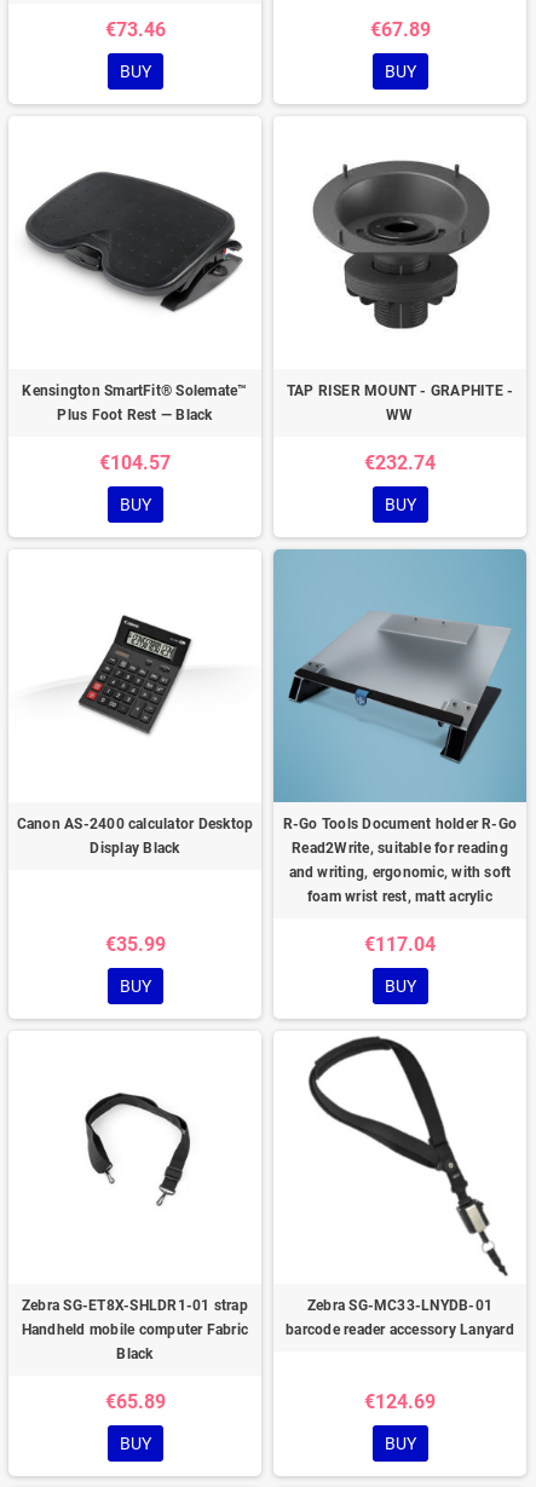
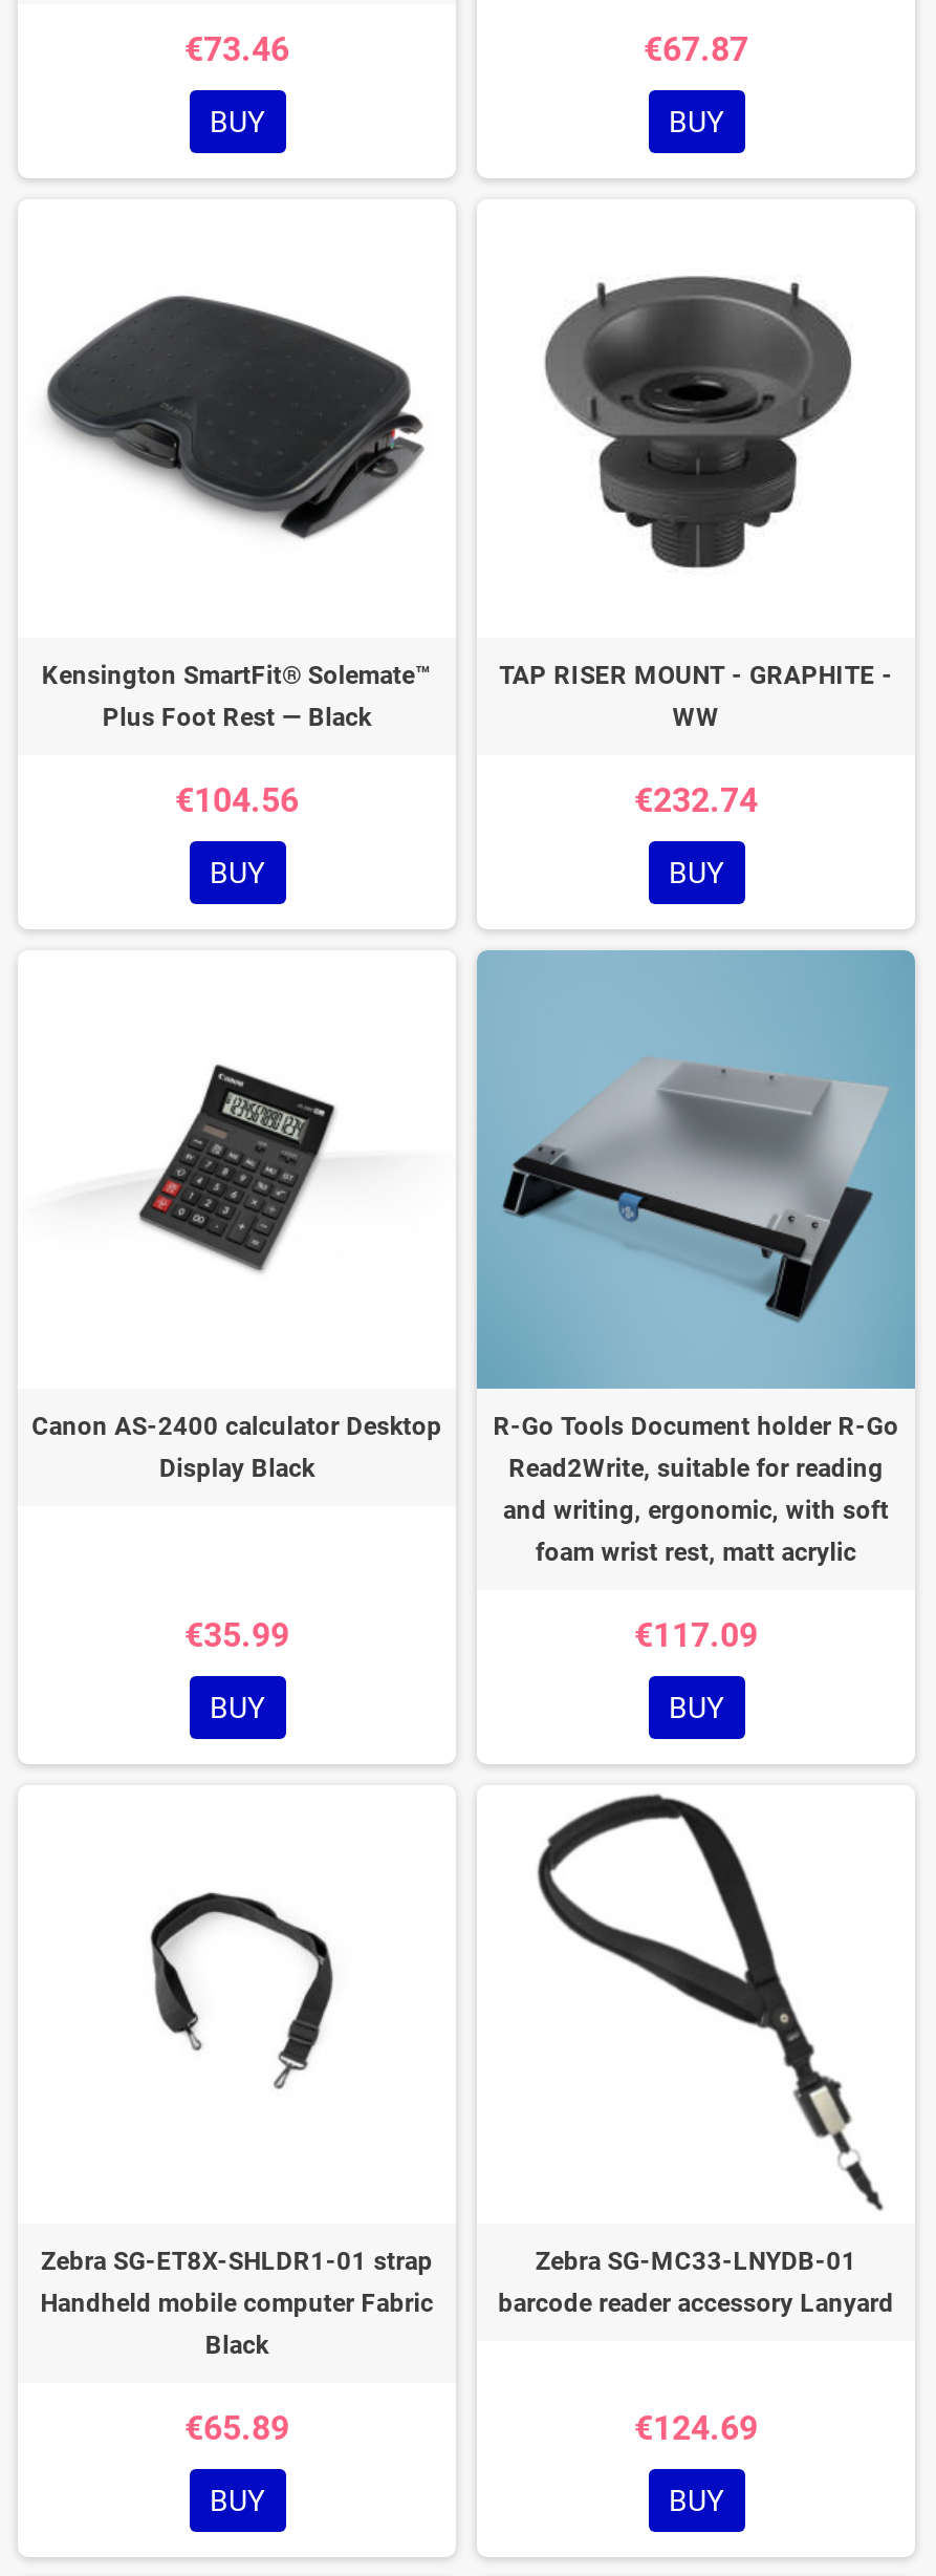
- €67.89
+ €67.87

- €104.57
+ €104.56

- €117.04
+ €117.09
